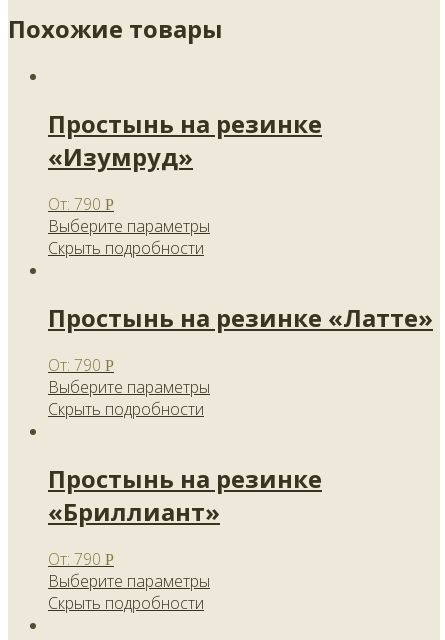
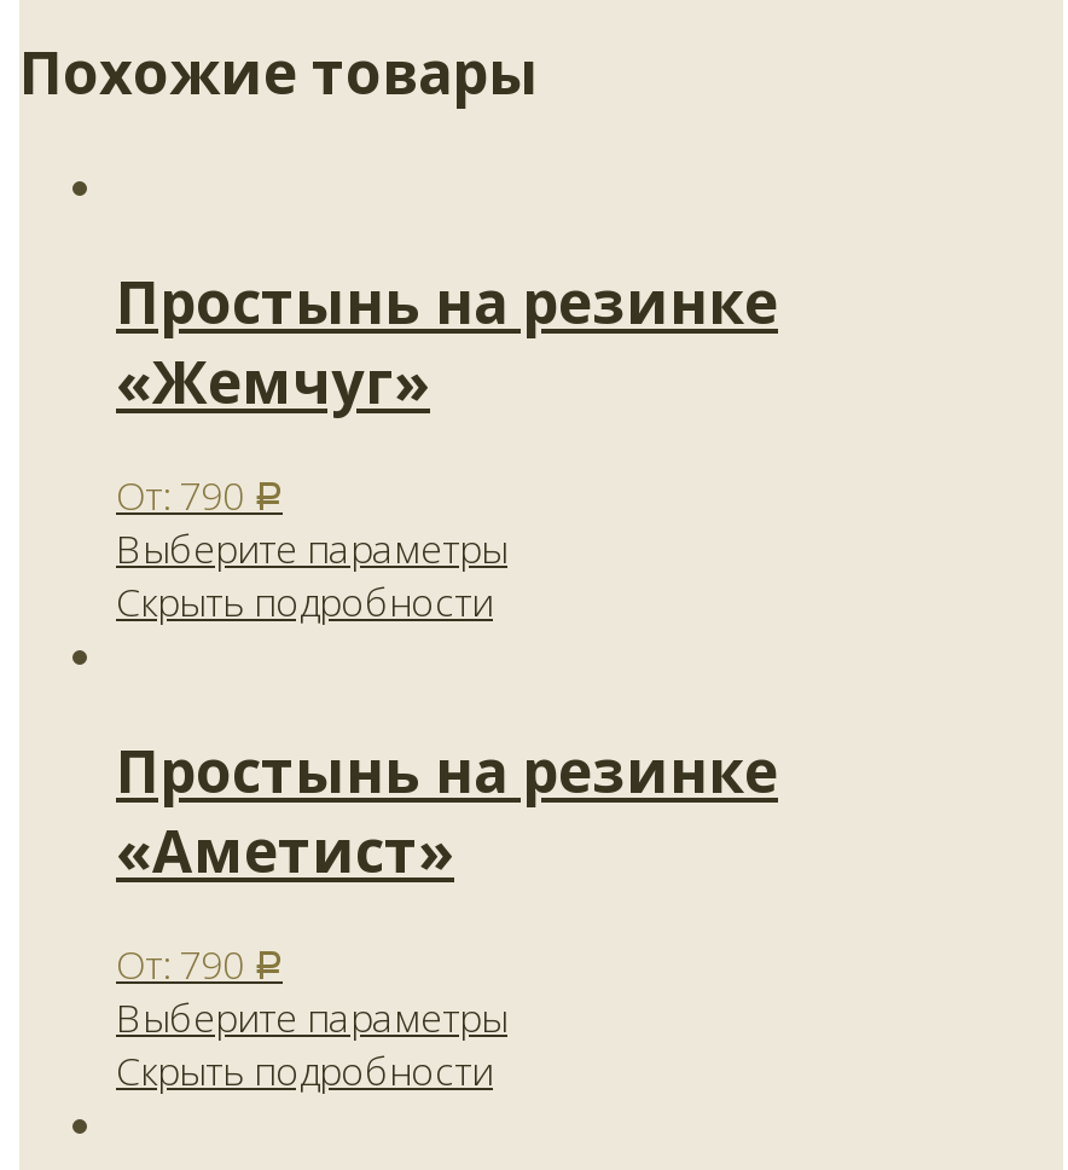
- «Изумруд»
- От: 790 Р
- Выберите параметры
- Скрыть подробности
- Простынь на резинке «Латте»
+ «Жемчуг»

- «Бриллиант»
+ «Аметист»
